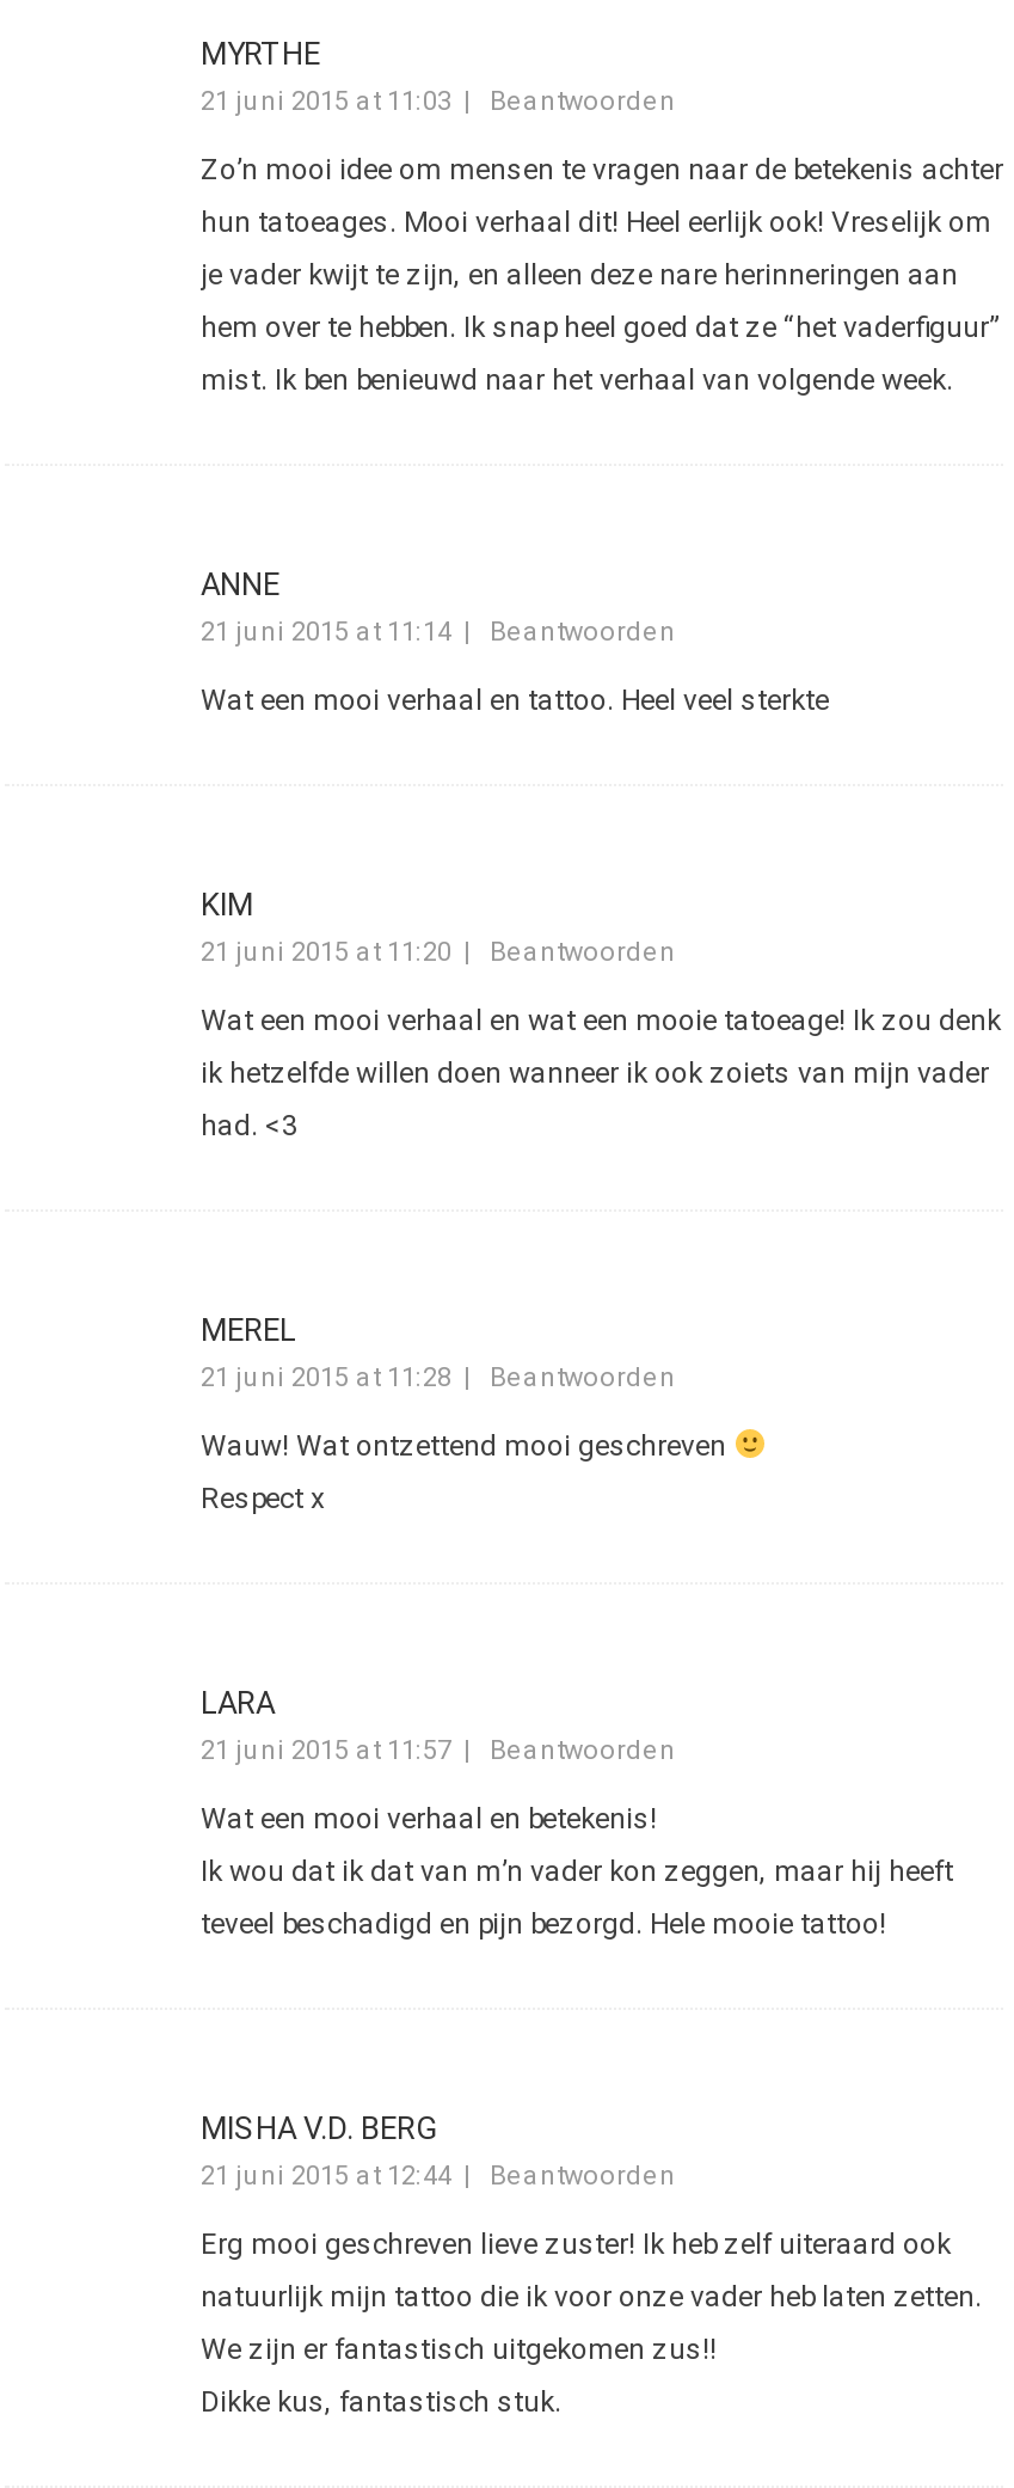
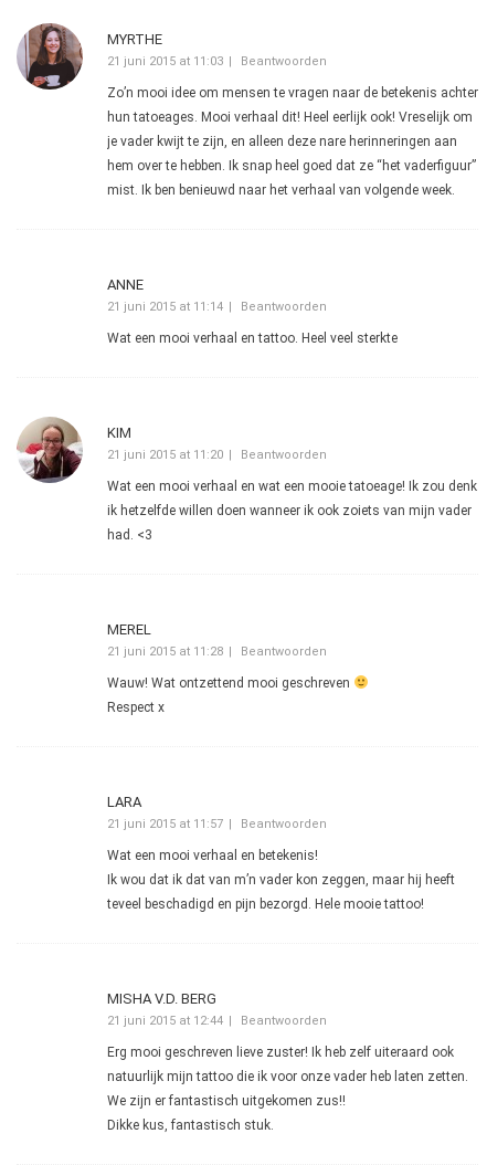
+ [image]

+ [image]
